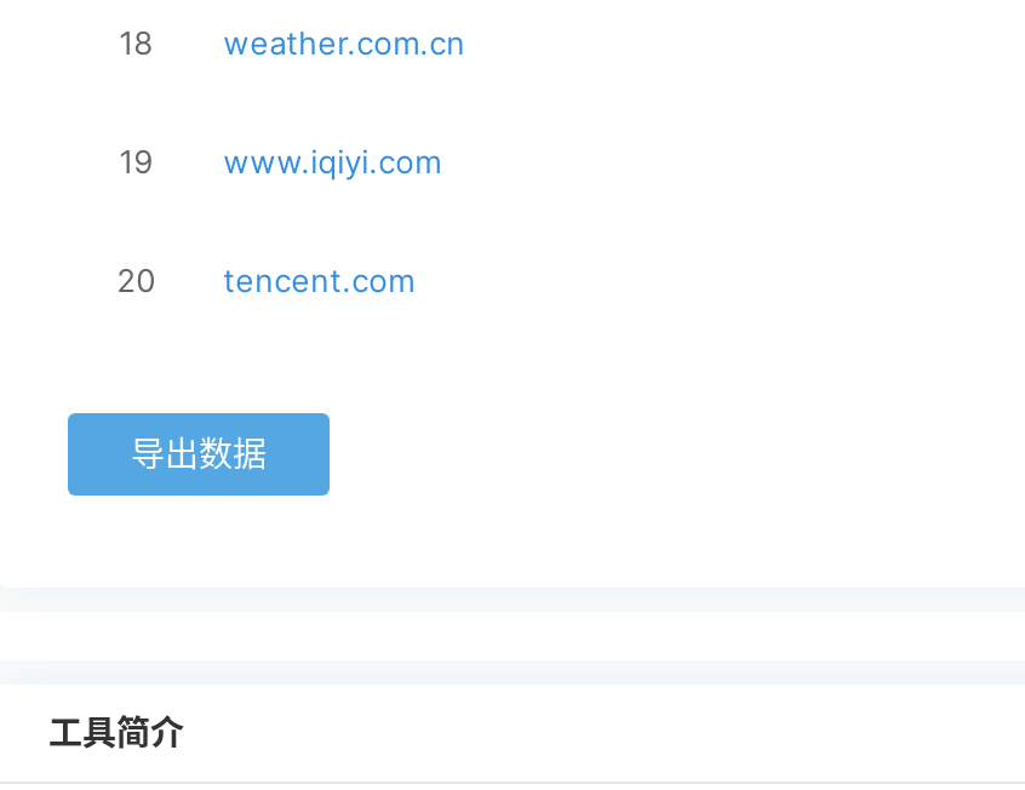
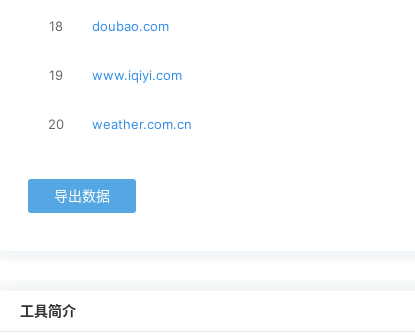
moved down: weather.com.cn

+ doubao.com

- tencent.com
